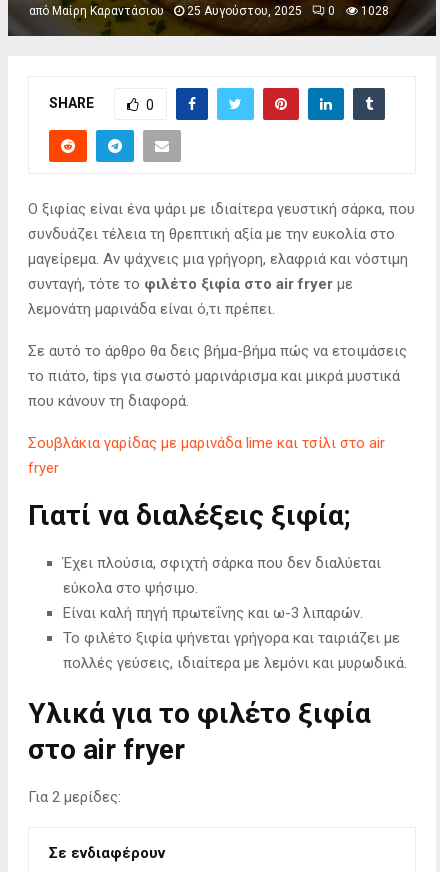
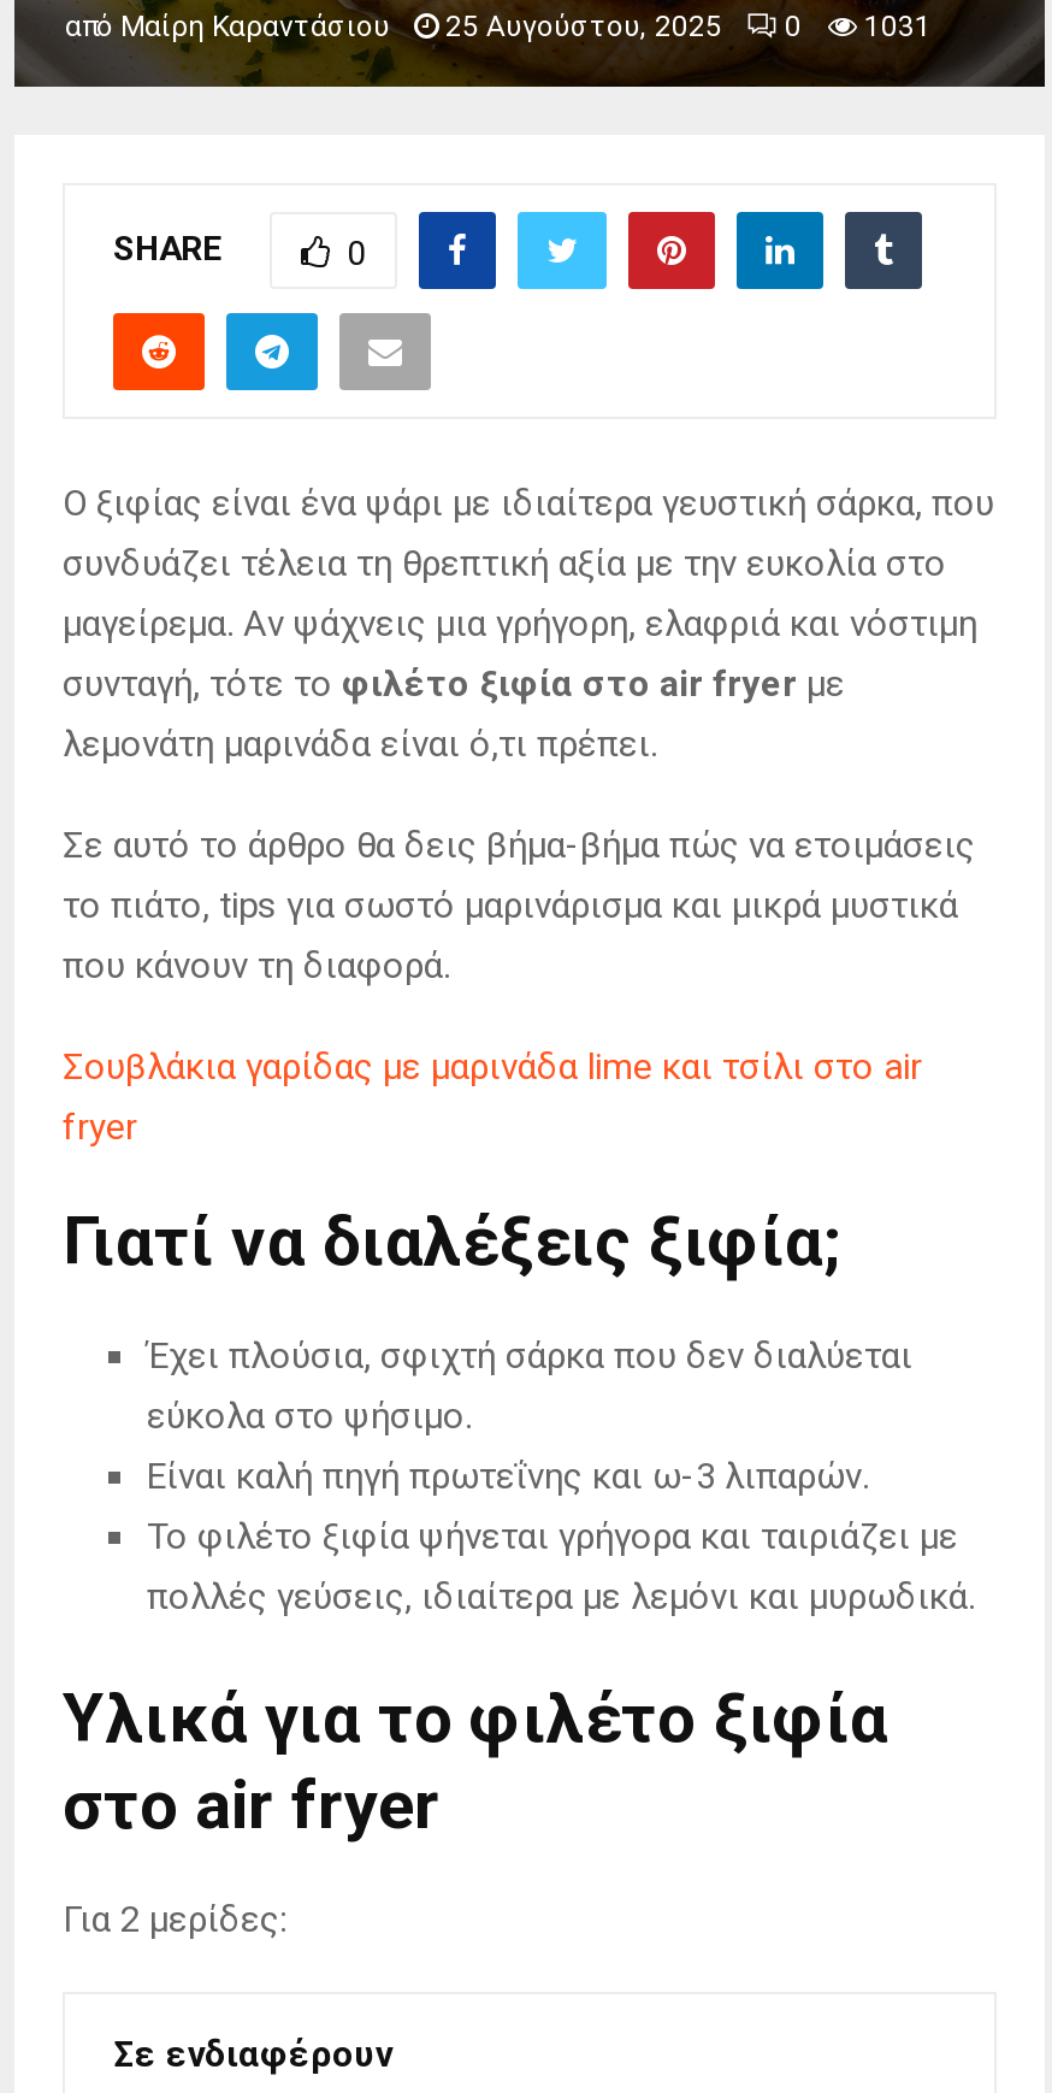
- από Μαίρη Καραντάσιου 25 Αυγούστου, 2025 0 1028
+ από Μαίρη Καραντάσιου 25 Αυγούστου, 2025 0 1031
